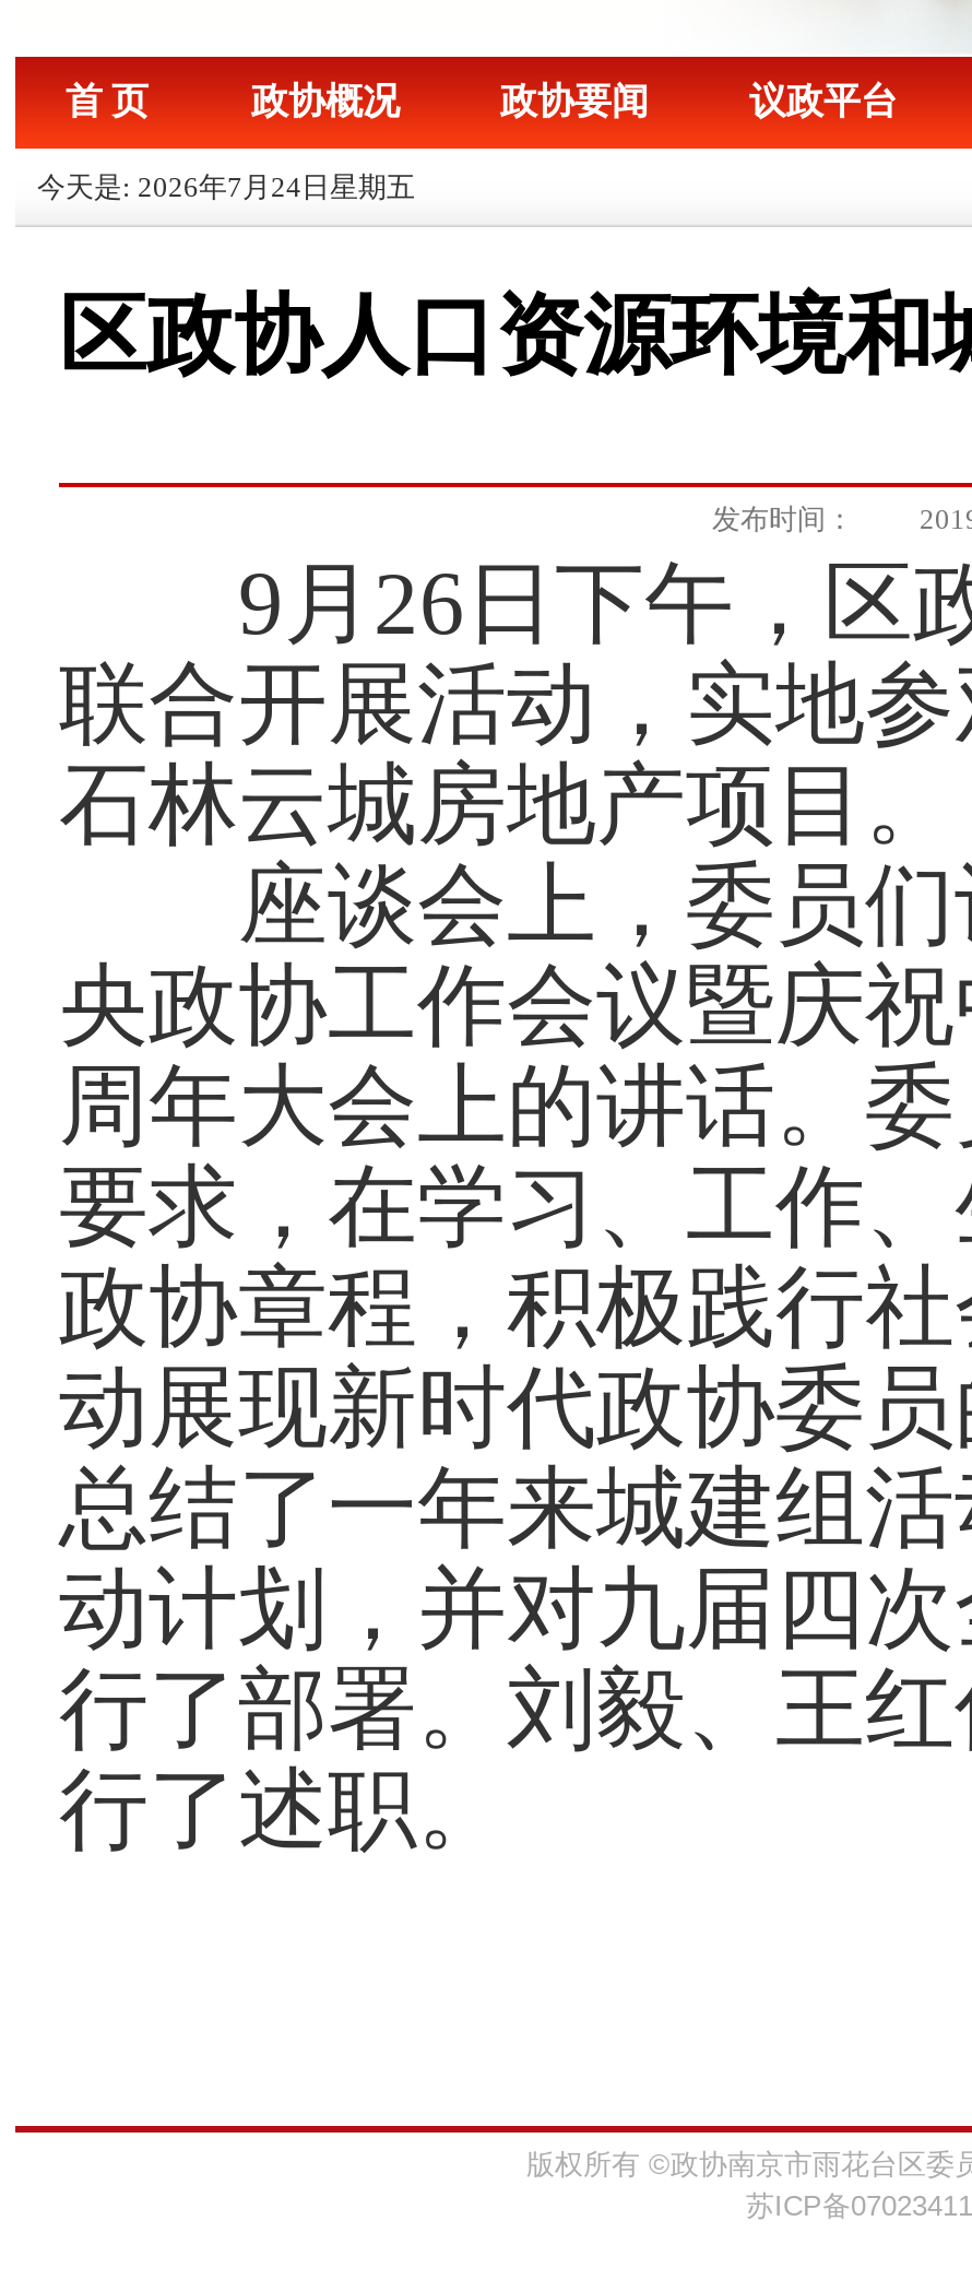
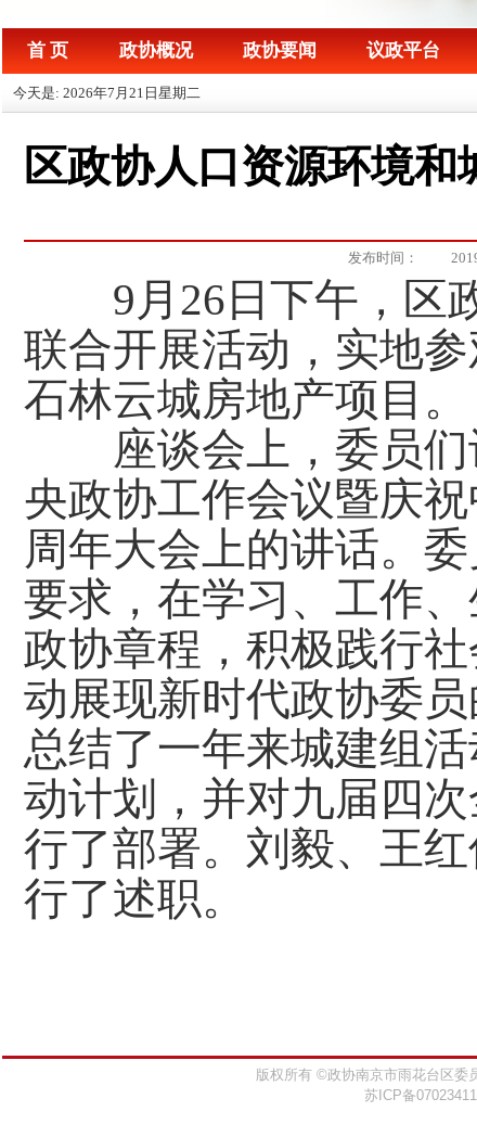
- 今天是: 2026年7月24日星期五
+ 今天是: 2026年7月21日星期二
